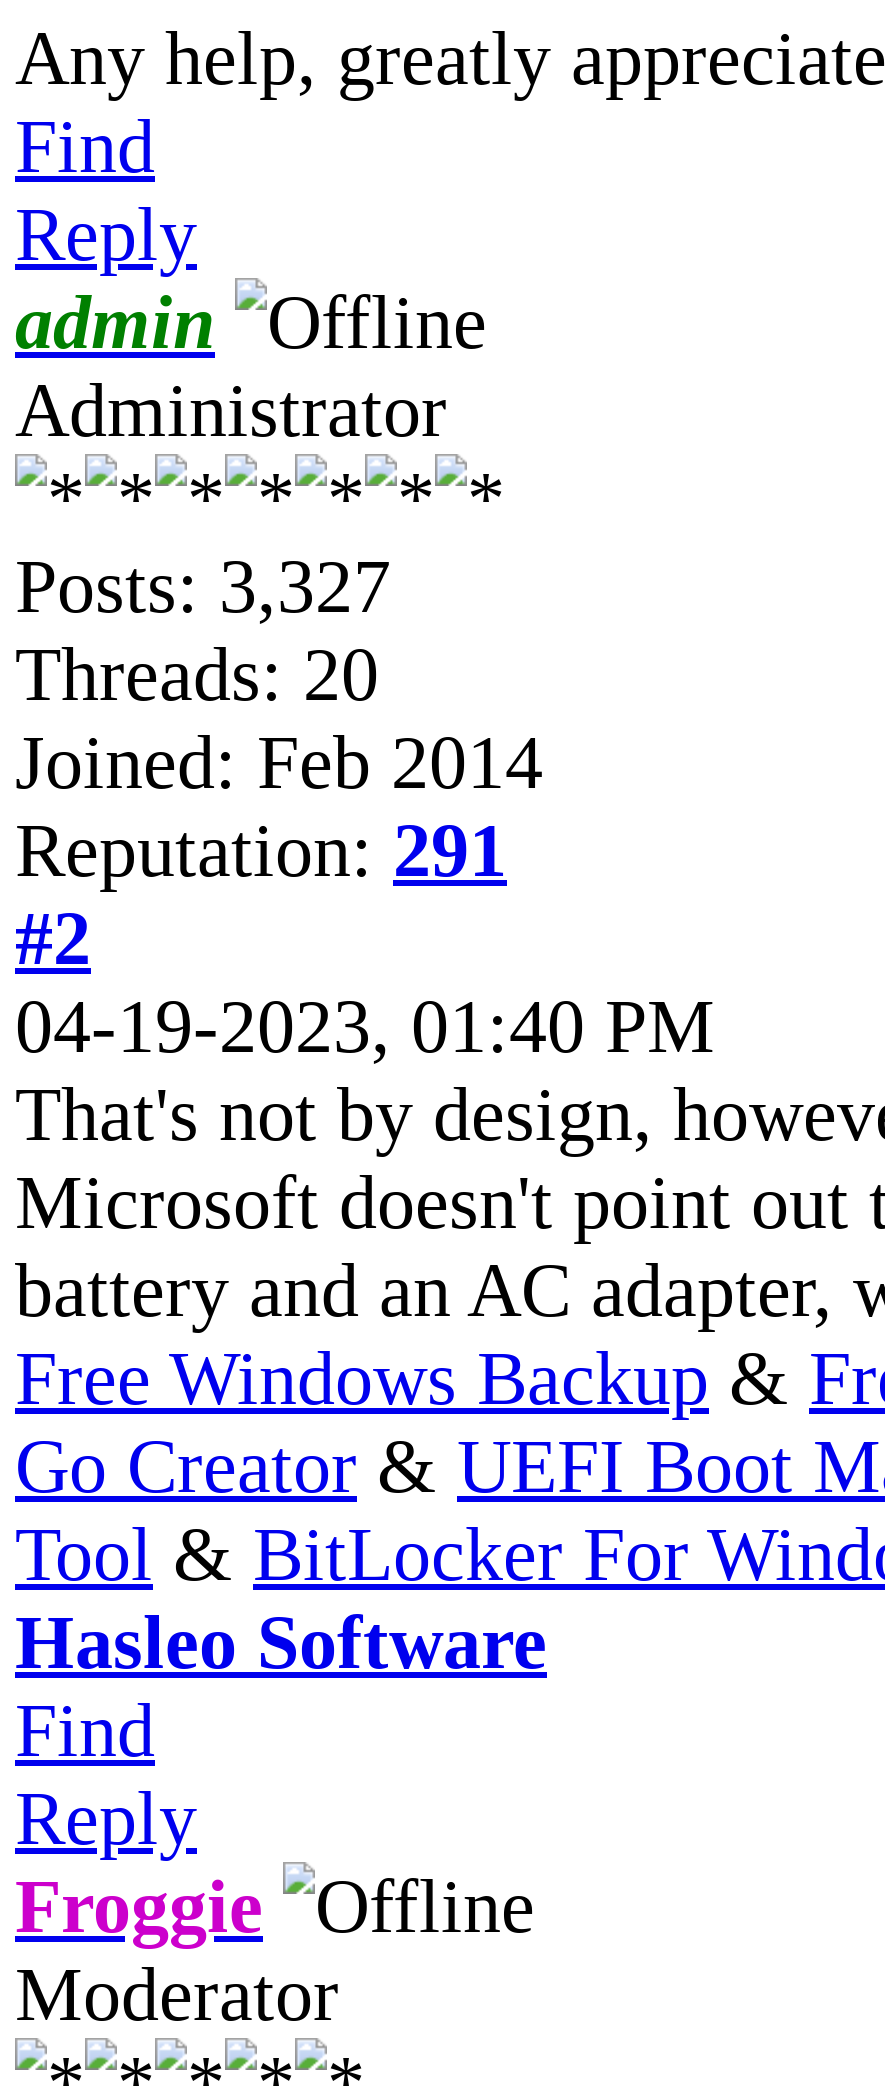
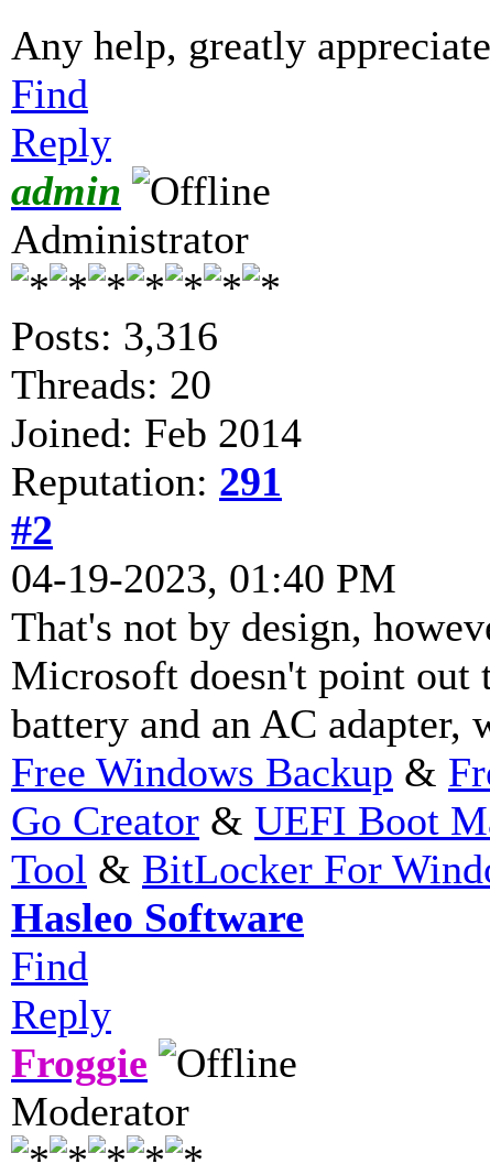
- Posts: 3,327
+ Posts: 3,316
